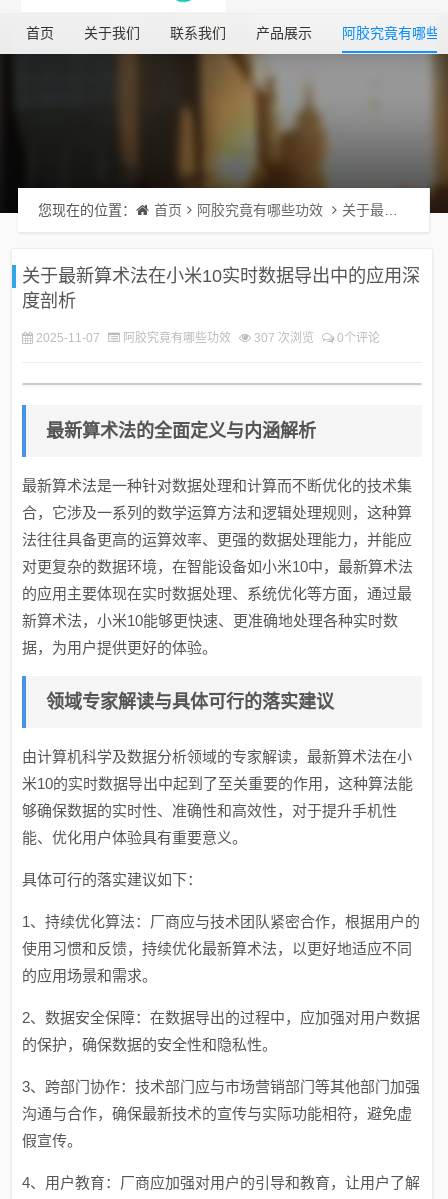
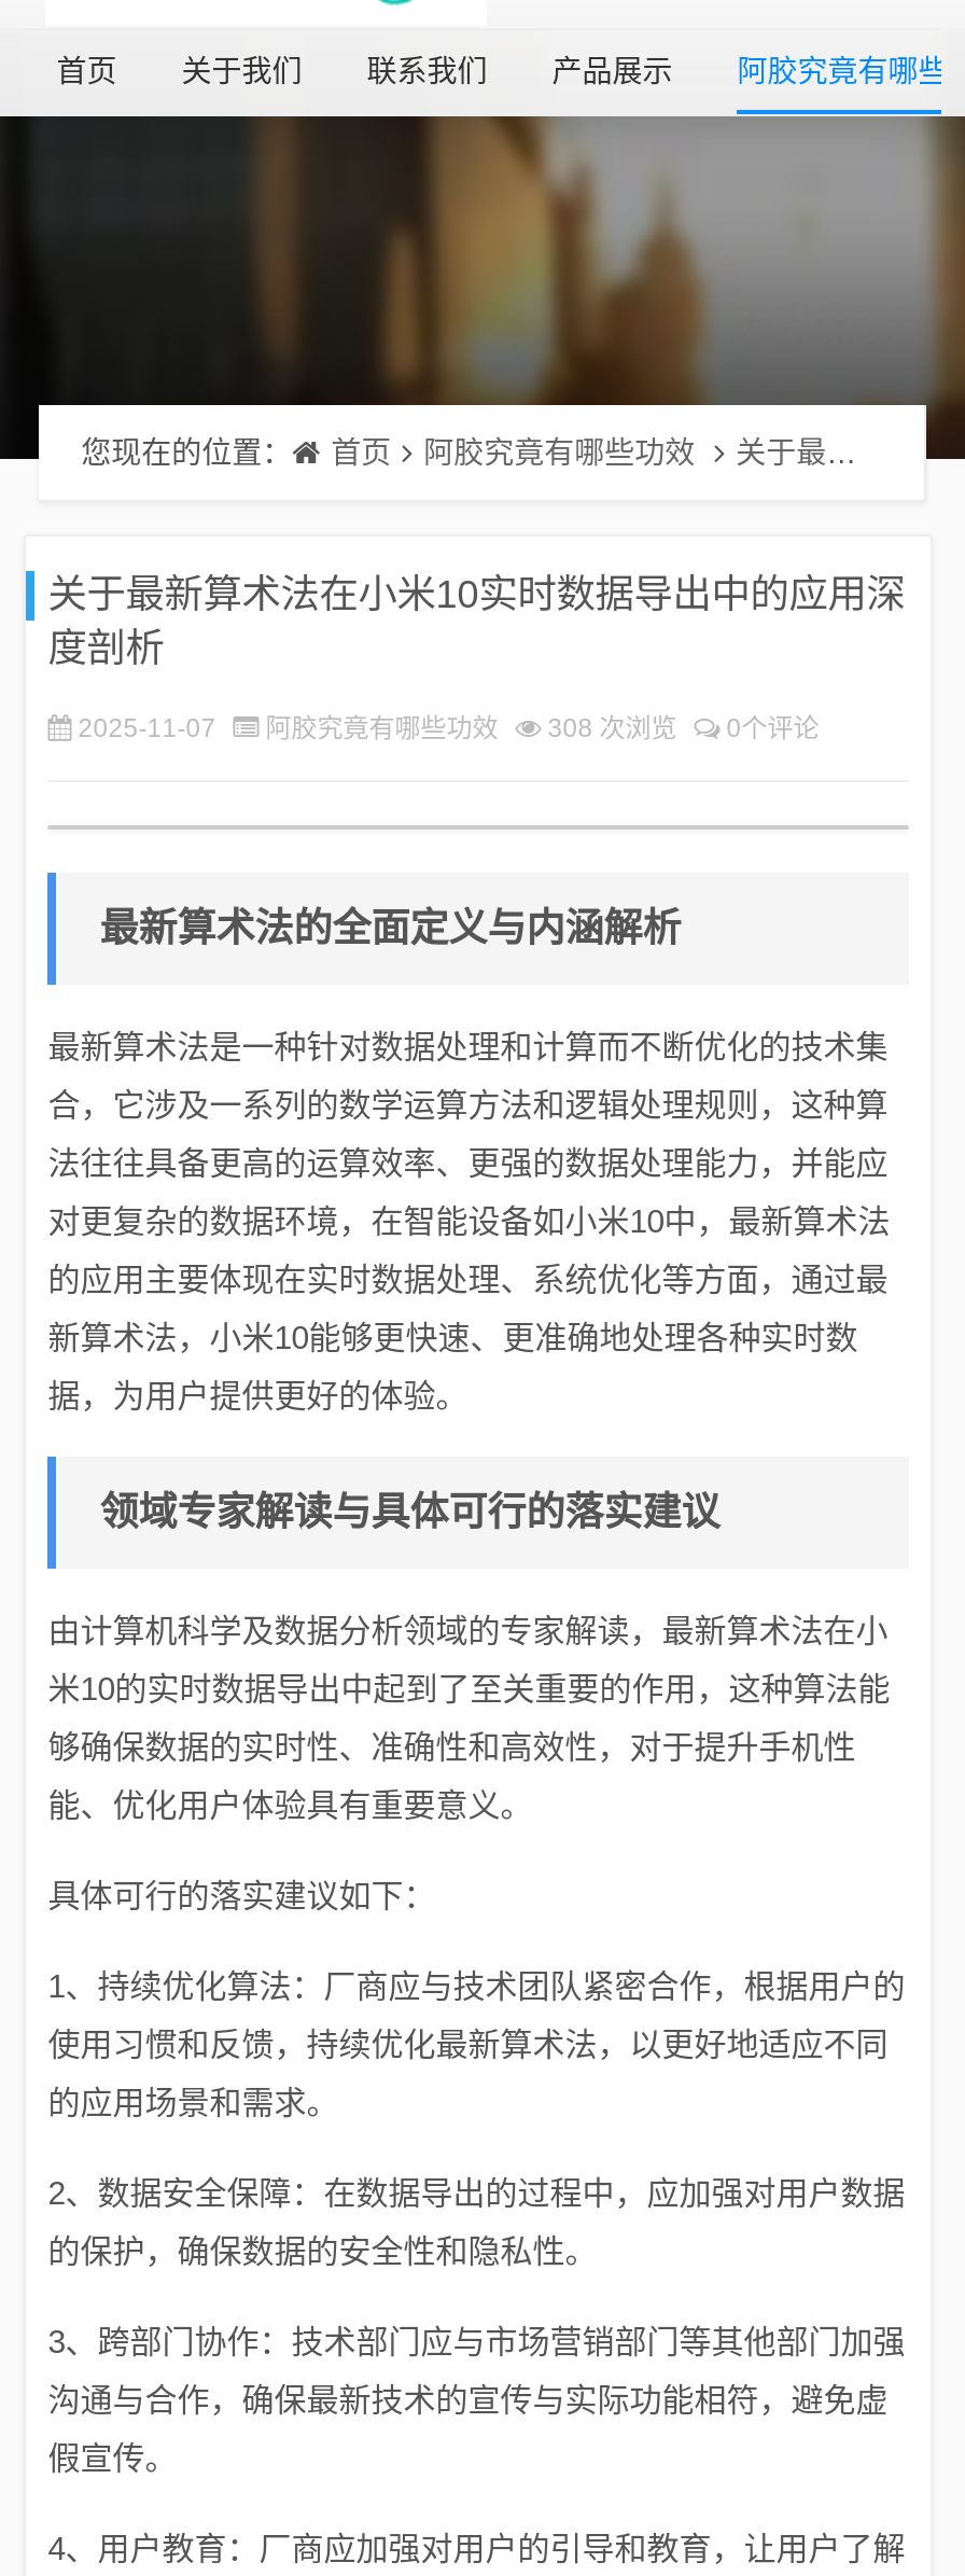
- 2025-11-07 阿胶究竟有哪些功效 307 次浏览 0个评论
+ 2025-11-07 阿胶究竟有哪些功效 308 次浏览 0个评论
